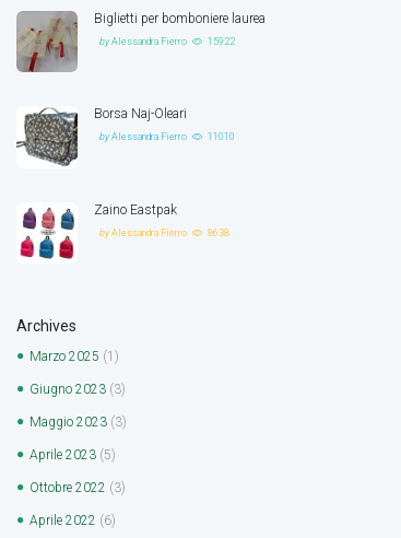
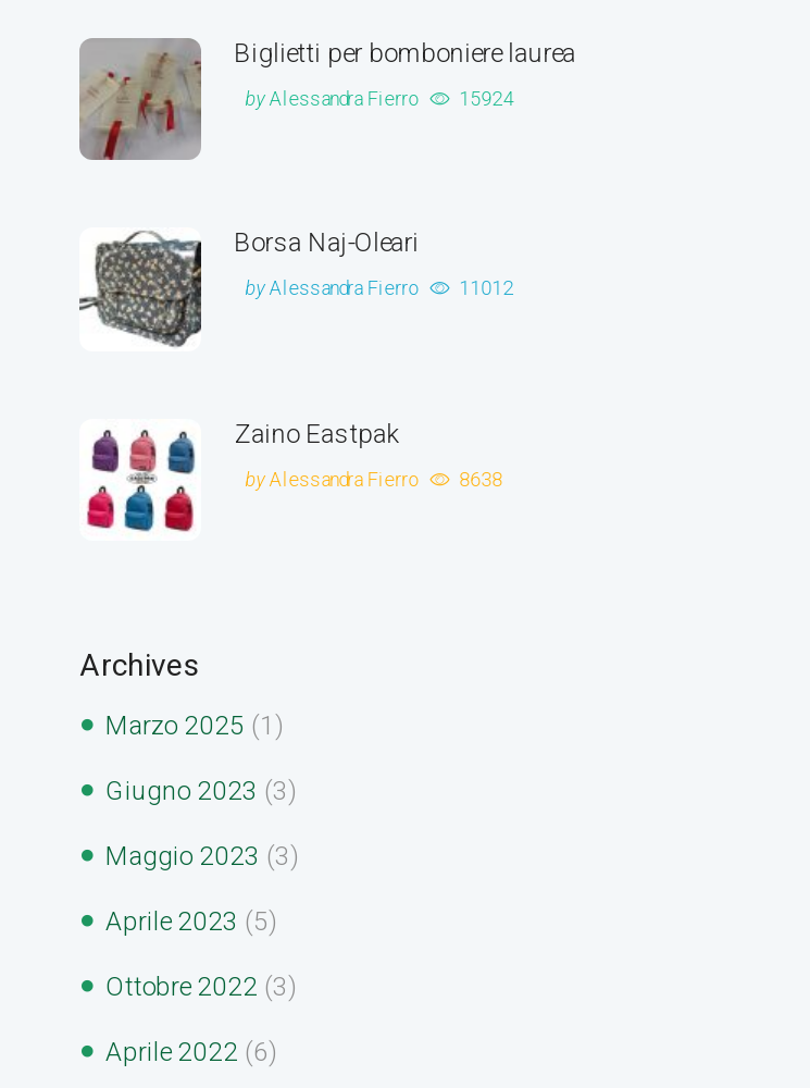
- by Alessandra Fierro 15922
+ by Alessandra Fierro 15924

- by Alessandra Fierro 11010
+ by Alessandra Fierro 11012
